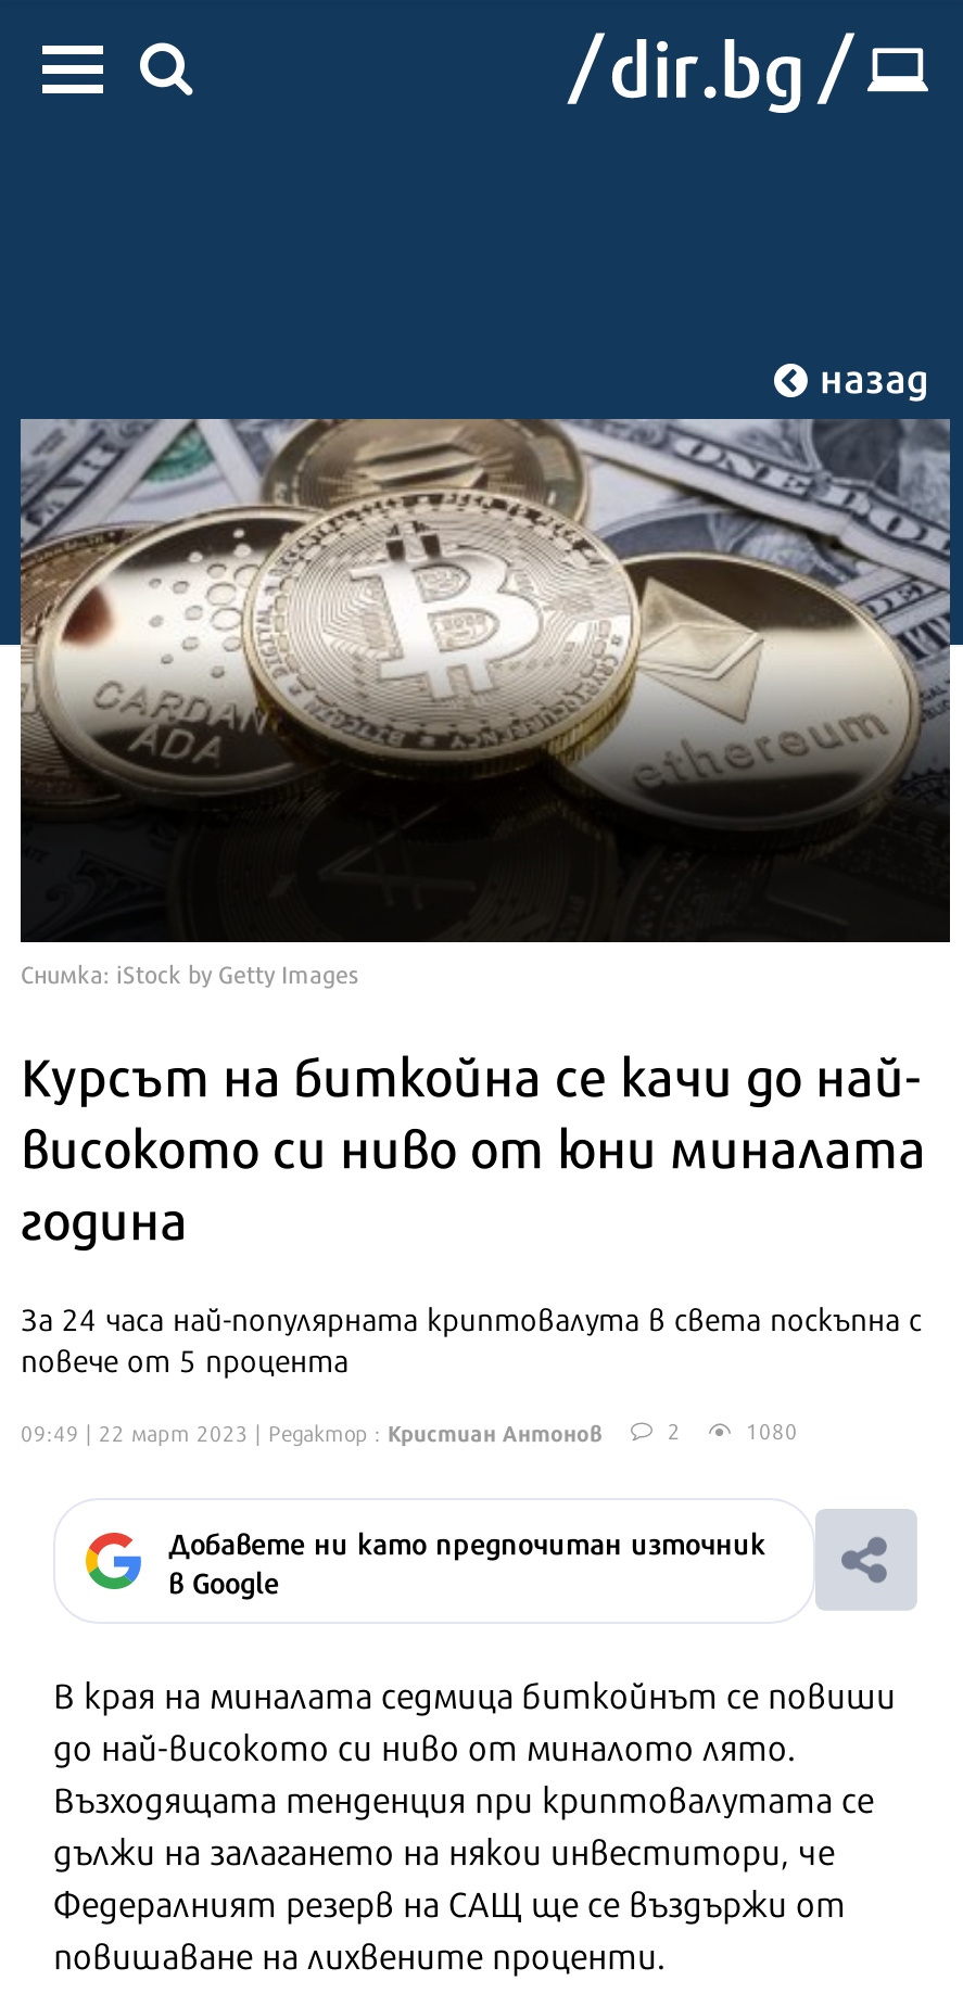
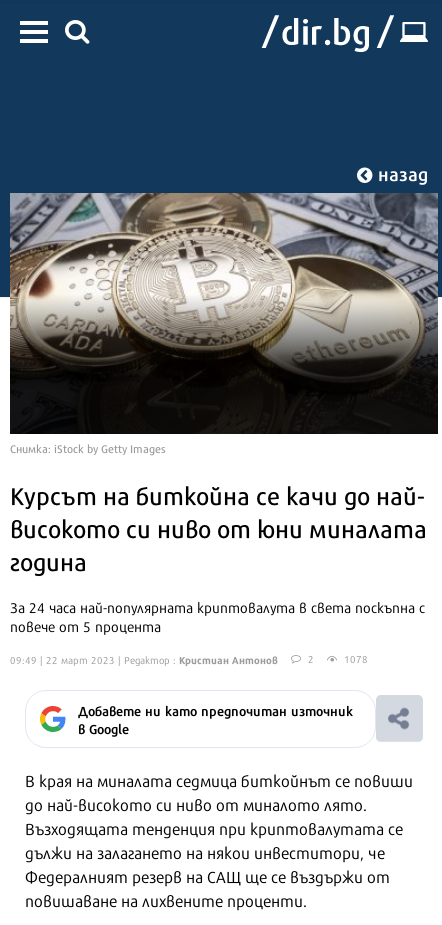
- 1080
+ 1078
